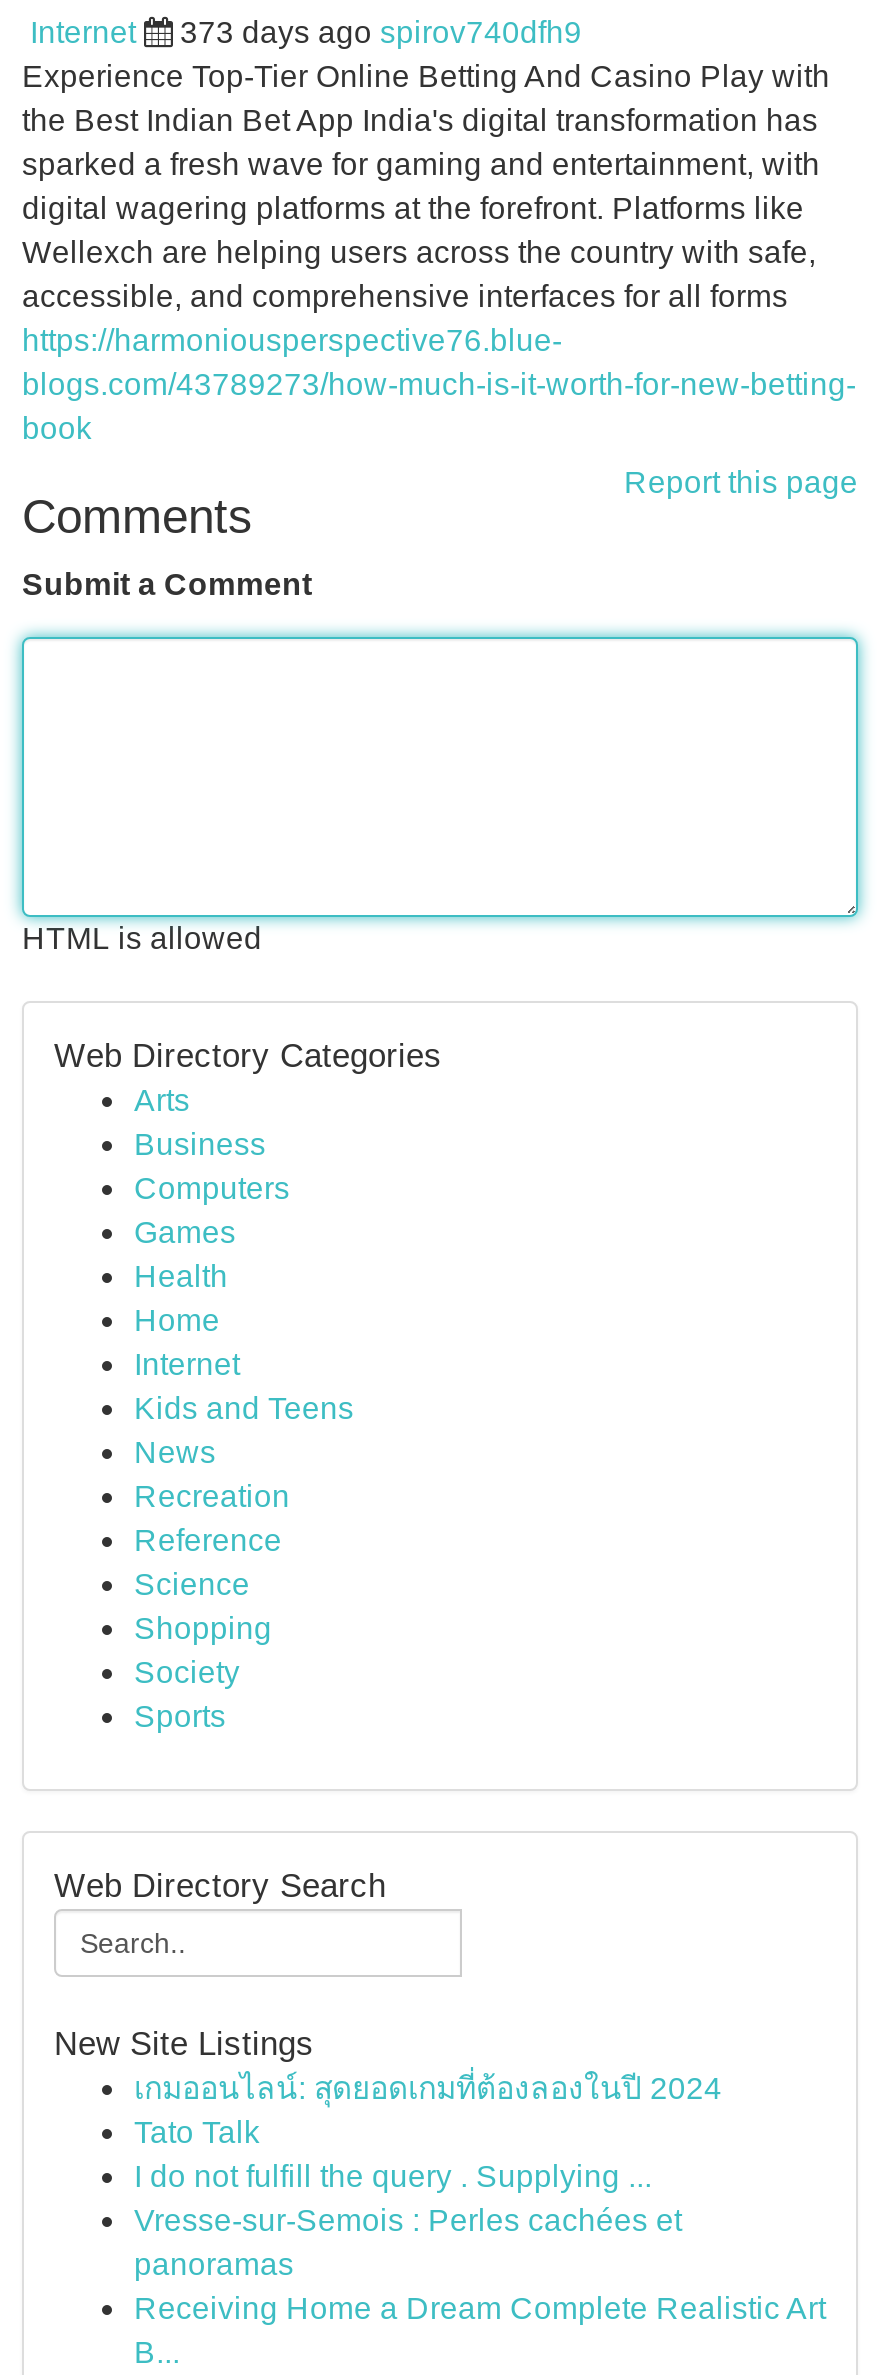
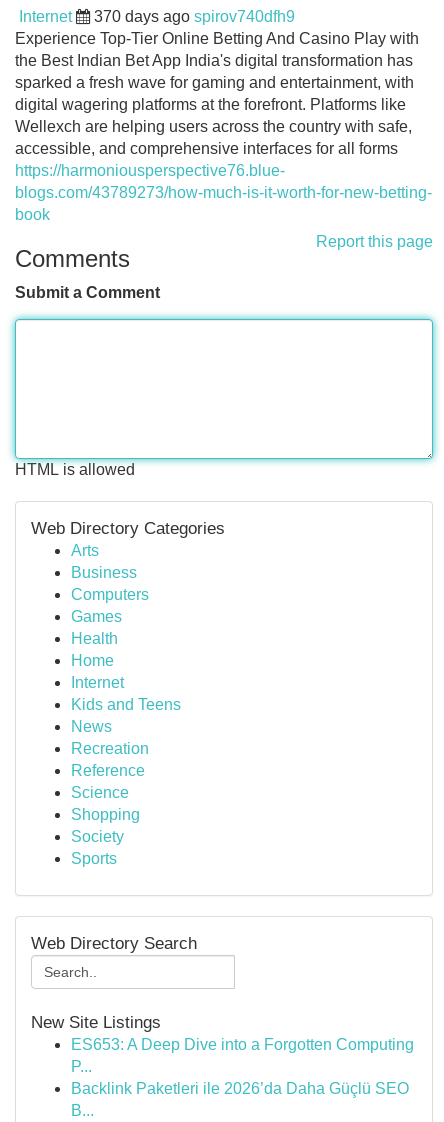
- 373 days ago spirov740dfh9
+ 370 days ago spirov740dfh9

- เกมออนไลน์: สุดยอดเกมที่ต้องลองในปี 2024
- Tato Talk
- I do not fulfill the query . Supplying ...
- Vresse-sur-Semois : Perles cachées et
- panoramas
- Receiving Home a Dream Complete Realistic Art
+ ES653: A Deep Dive into a Forgotten Computing
+ P...
+ Backlink Paketleri ile 2026’da Daha Güçlü SEO
